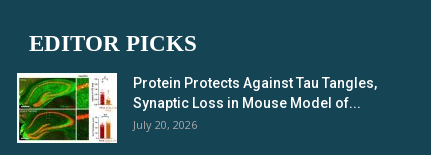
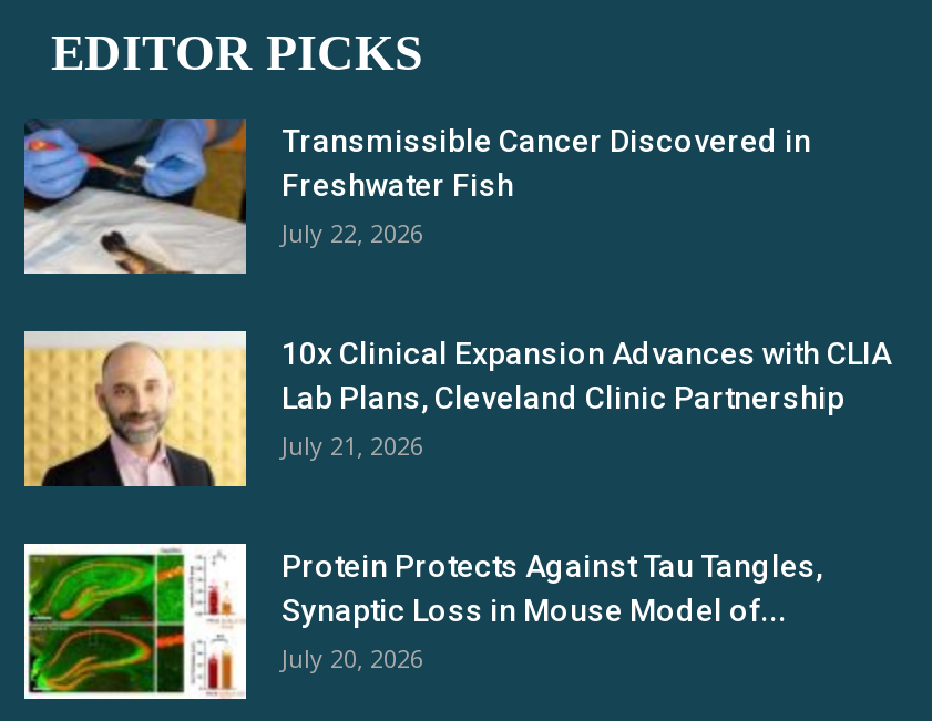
+ [image]
+ Transmissible Cancer Discovered in
+ Freshwater Fish
+ July 22, 2026
+ 10x Clinical Expansion Advances with CLIA
+ Lab Plans, Cleveland Clinic Partnership
+ July 21, 2026

+ [image]
